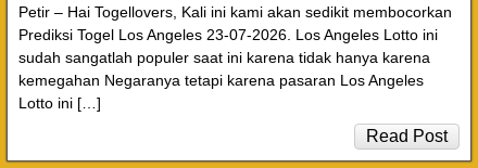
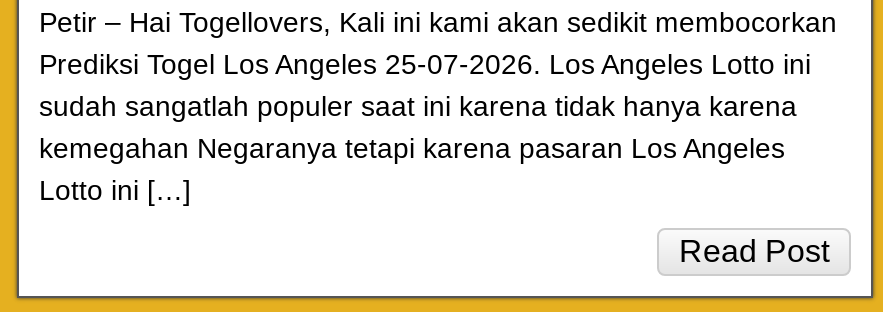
- Prediksi Togel Los Angeles 23-07-2026. Los Angeles Lotto ini
+ Prediksi Togel Los Angeles 25-07-2026. Los Angeles Lotto ini
